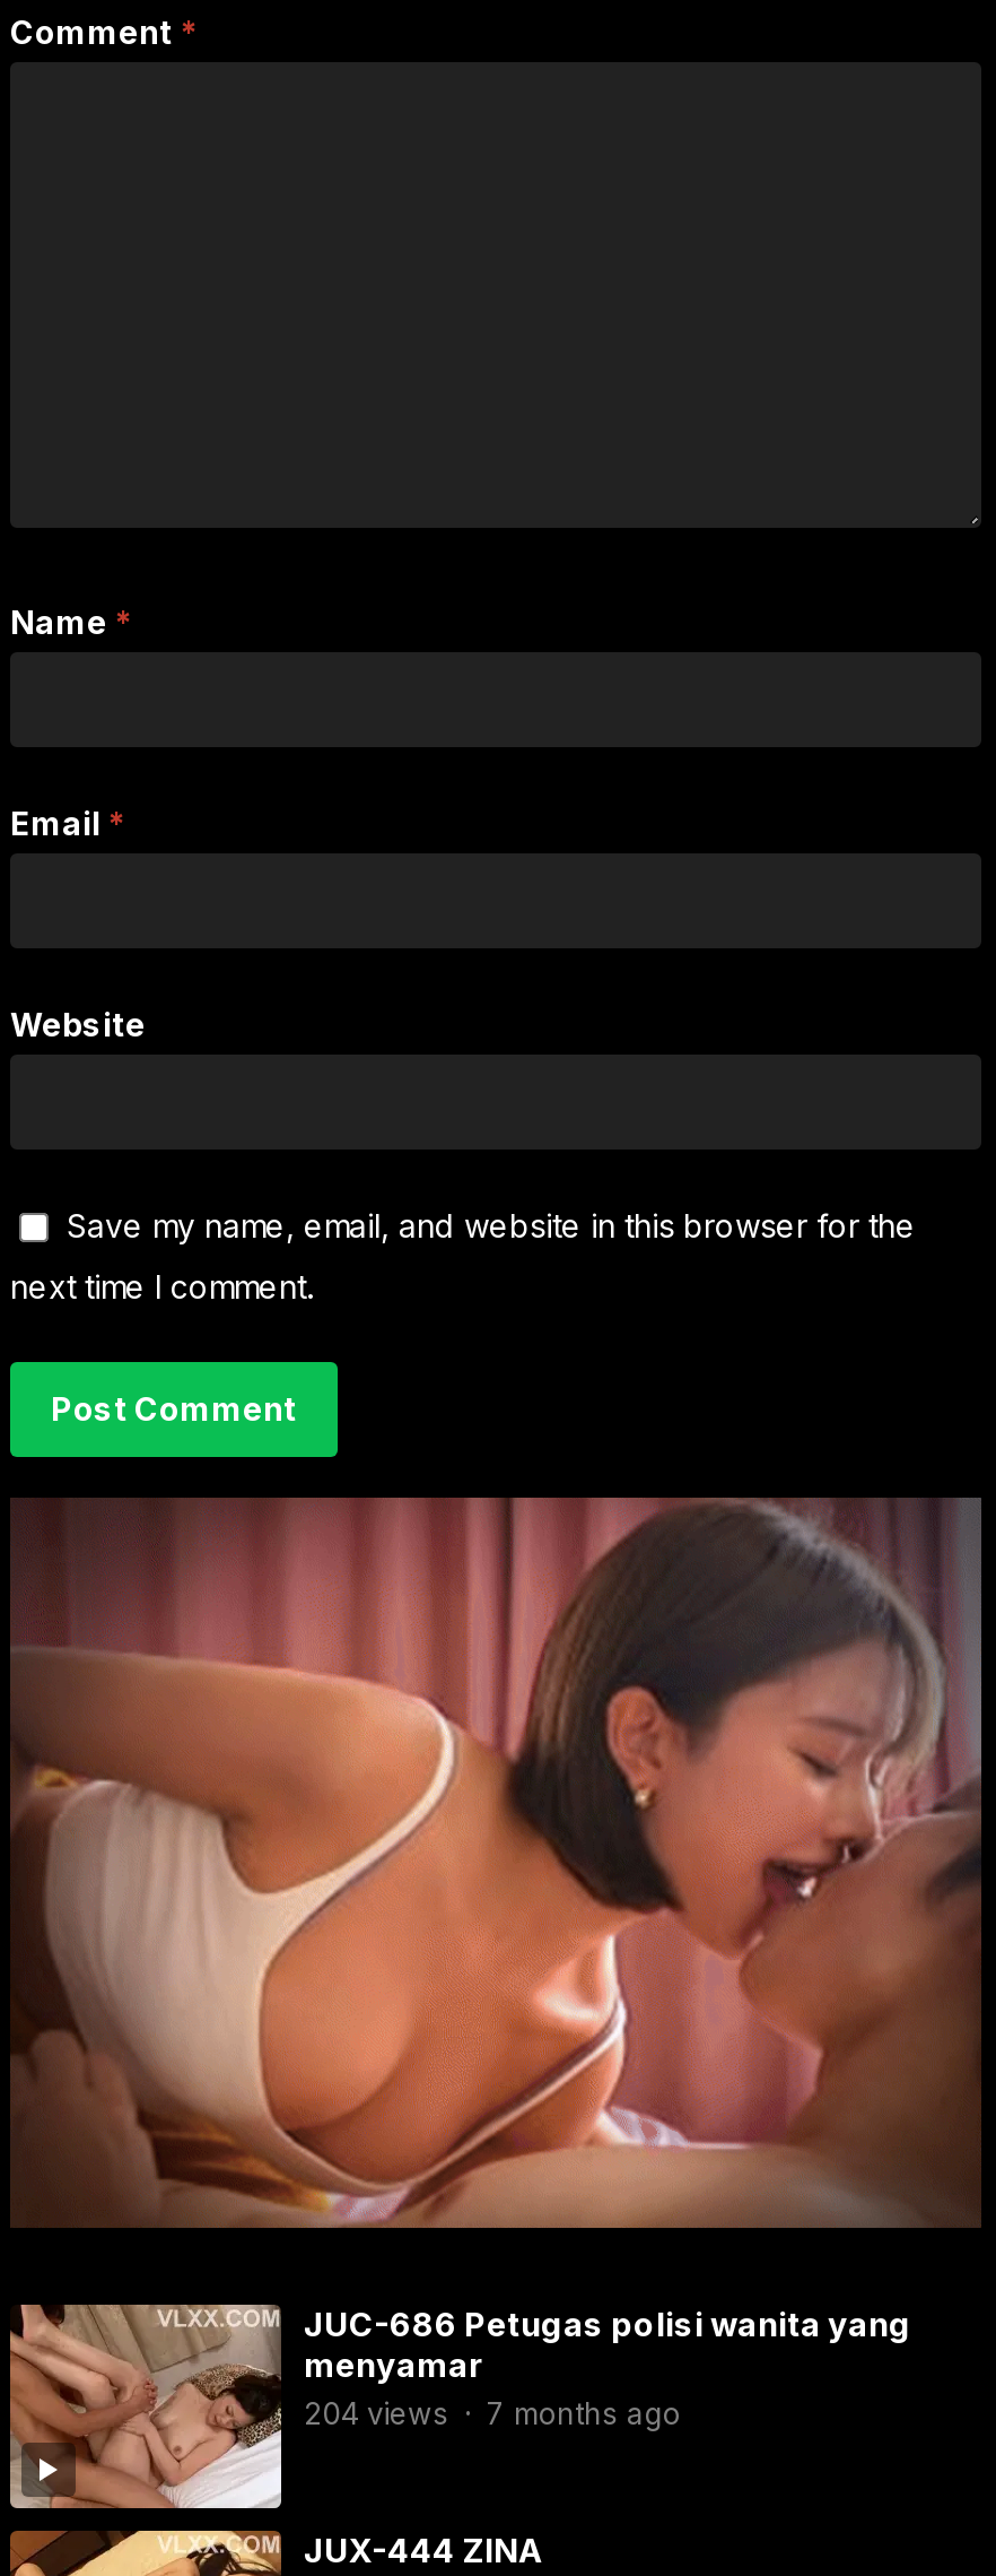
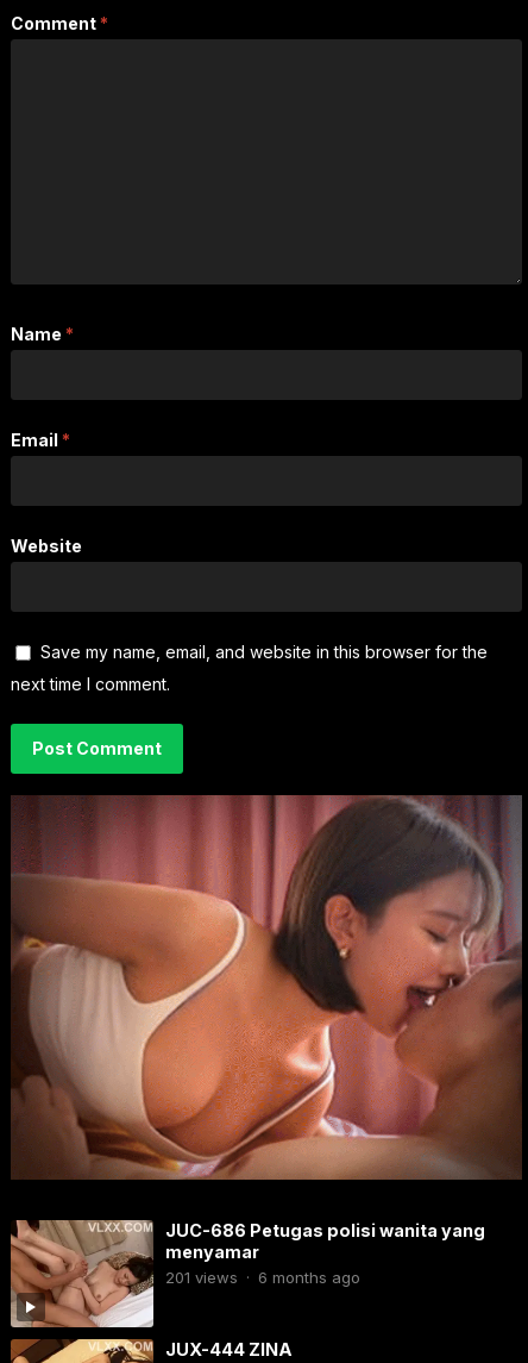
- 204 views · 7 months ago
+ 201 views · 6 months ago
